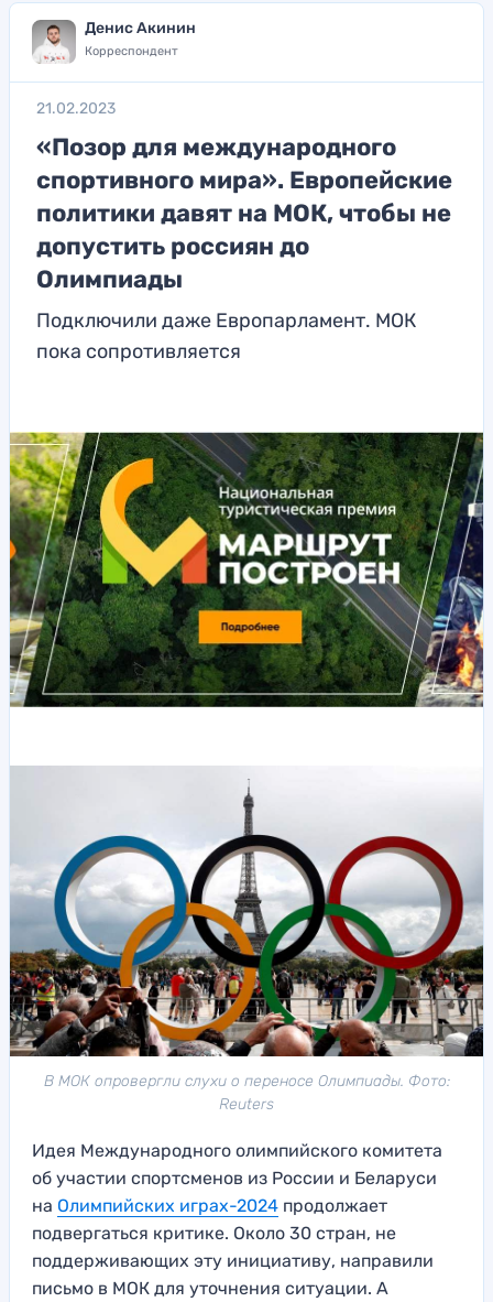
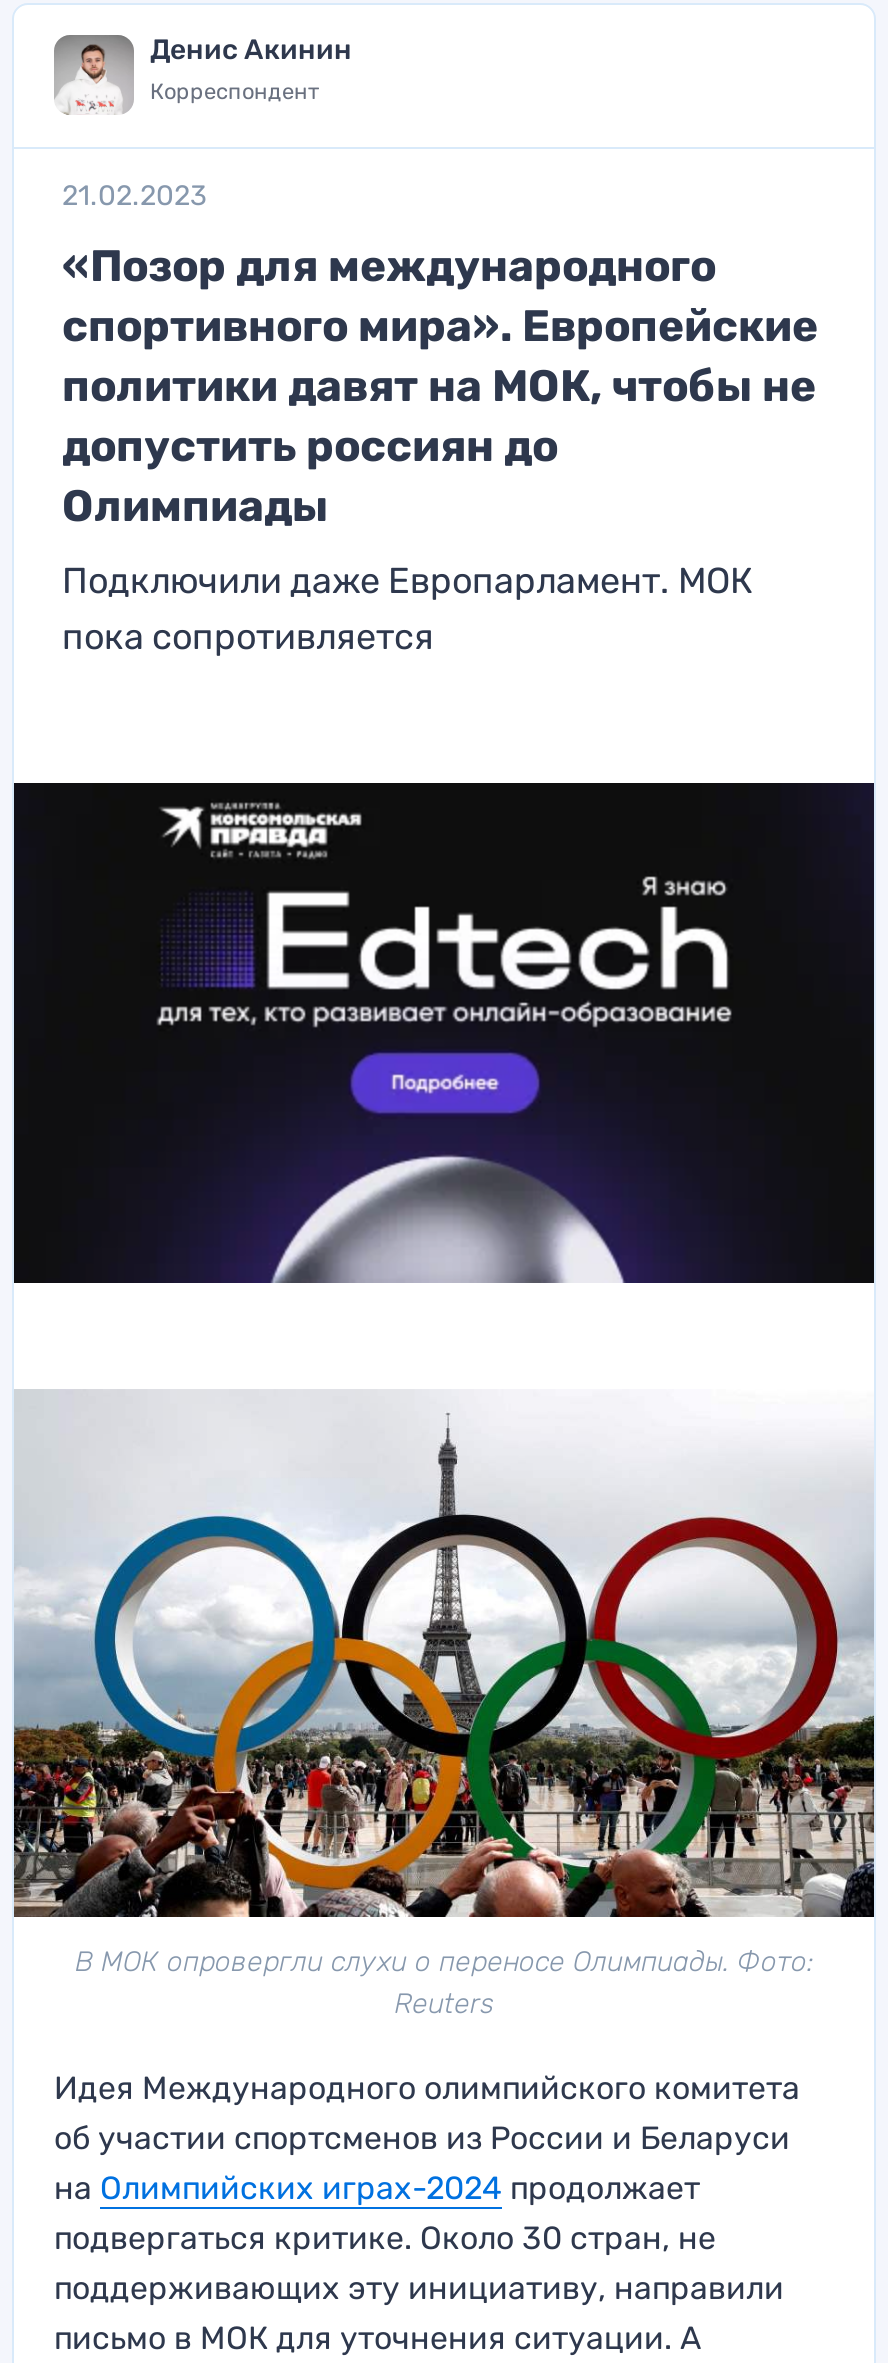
- [image]
+ [image]
